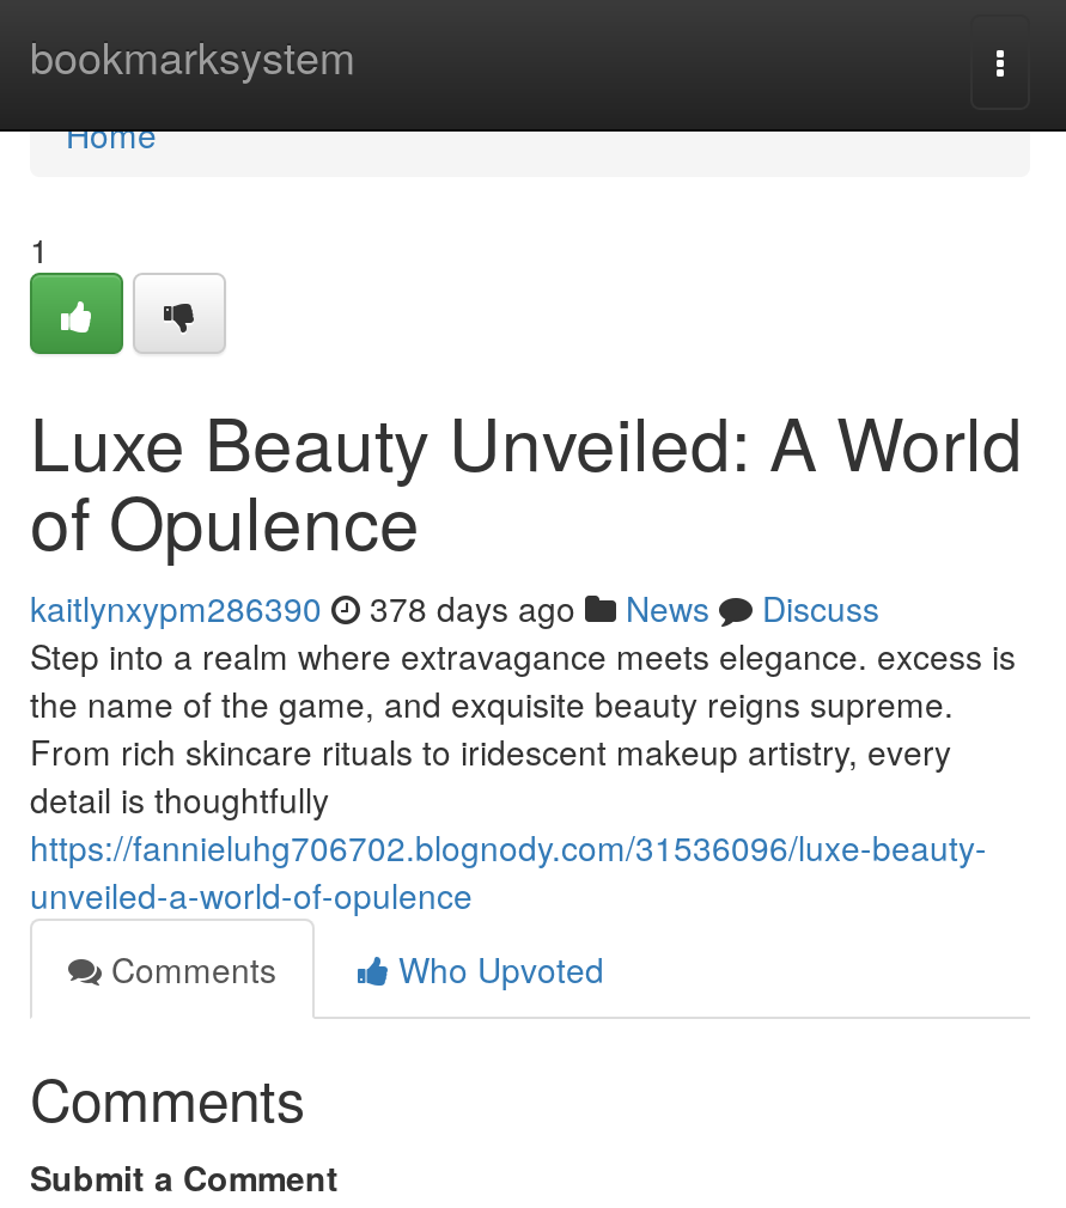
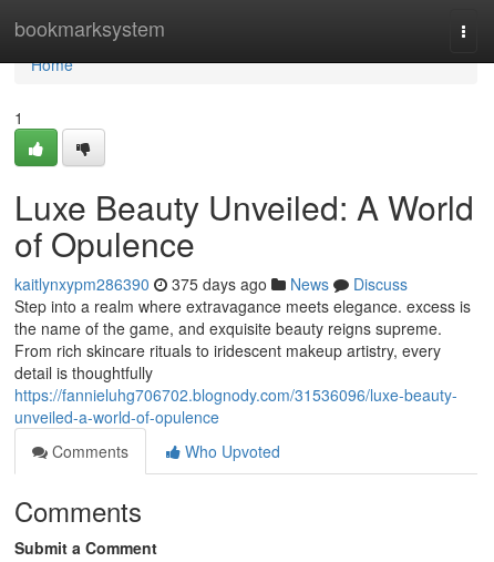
- kaitlynxypm286390 378 days ago News Discuss
+ kaitlynxypm286390 375 days ago News Discuss
